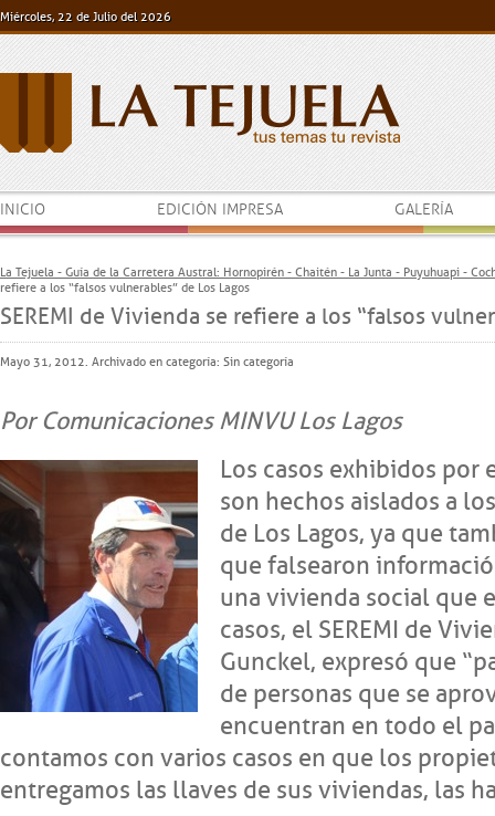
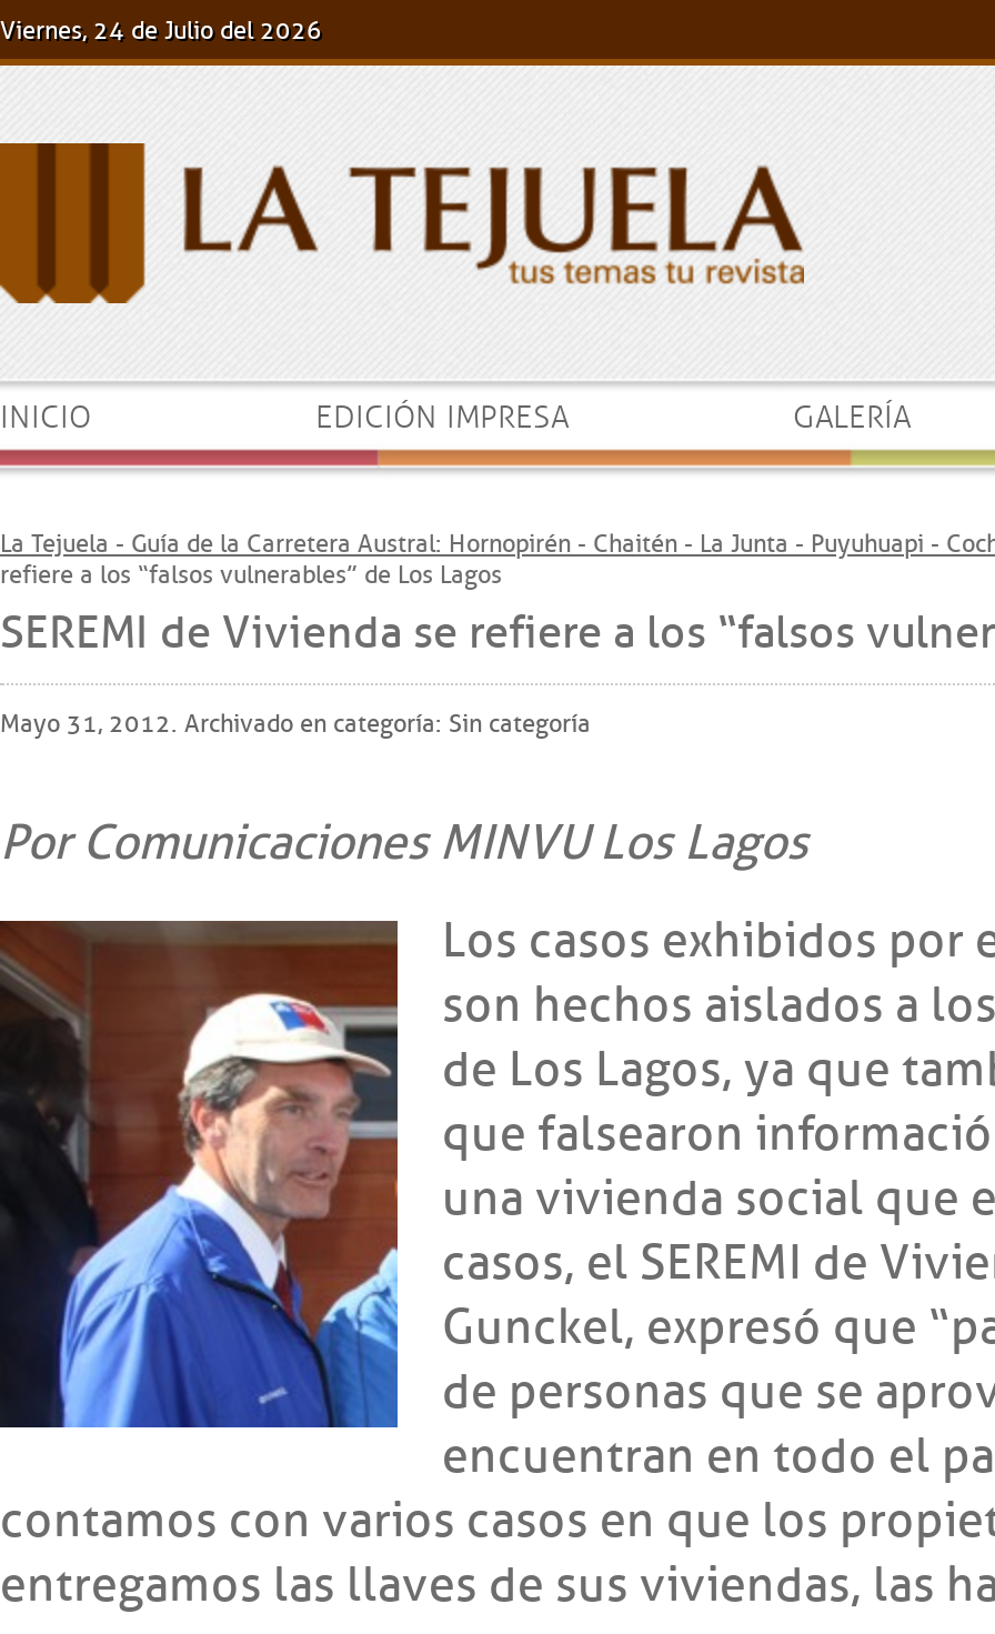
- Miércoles, 22 de Julio del 2026
+ Viernes, 24 de Julio del 2026
